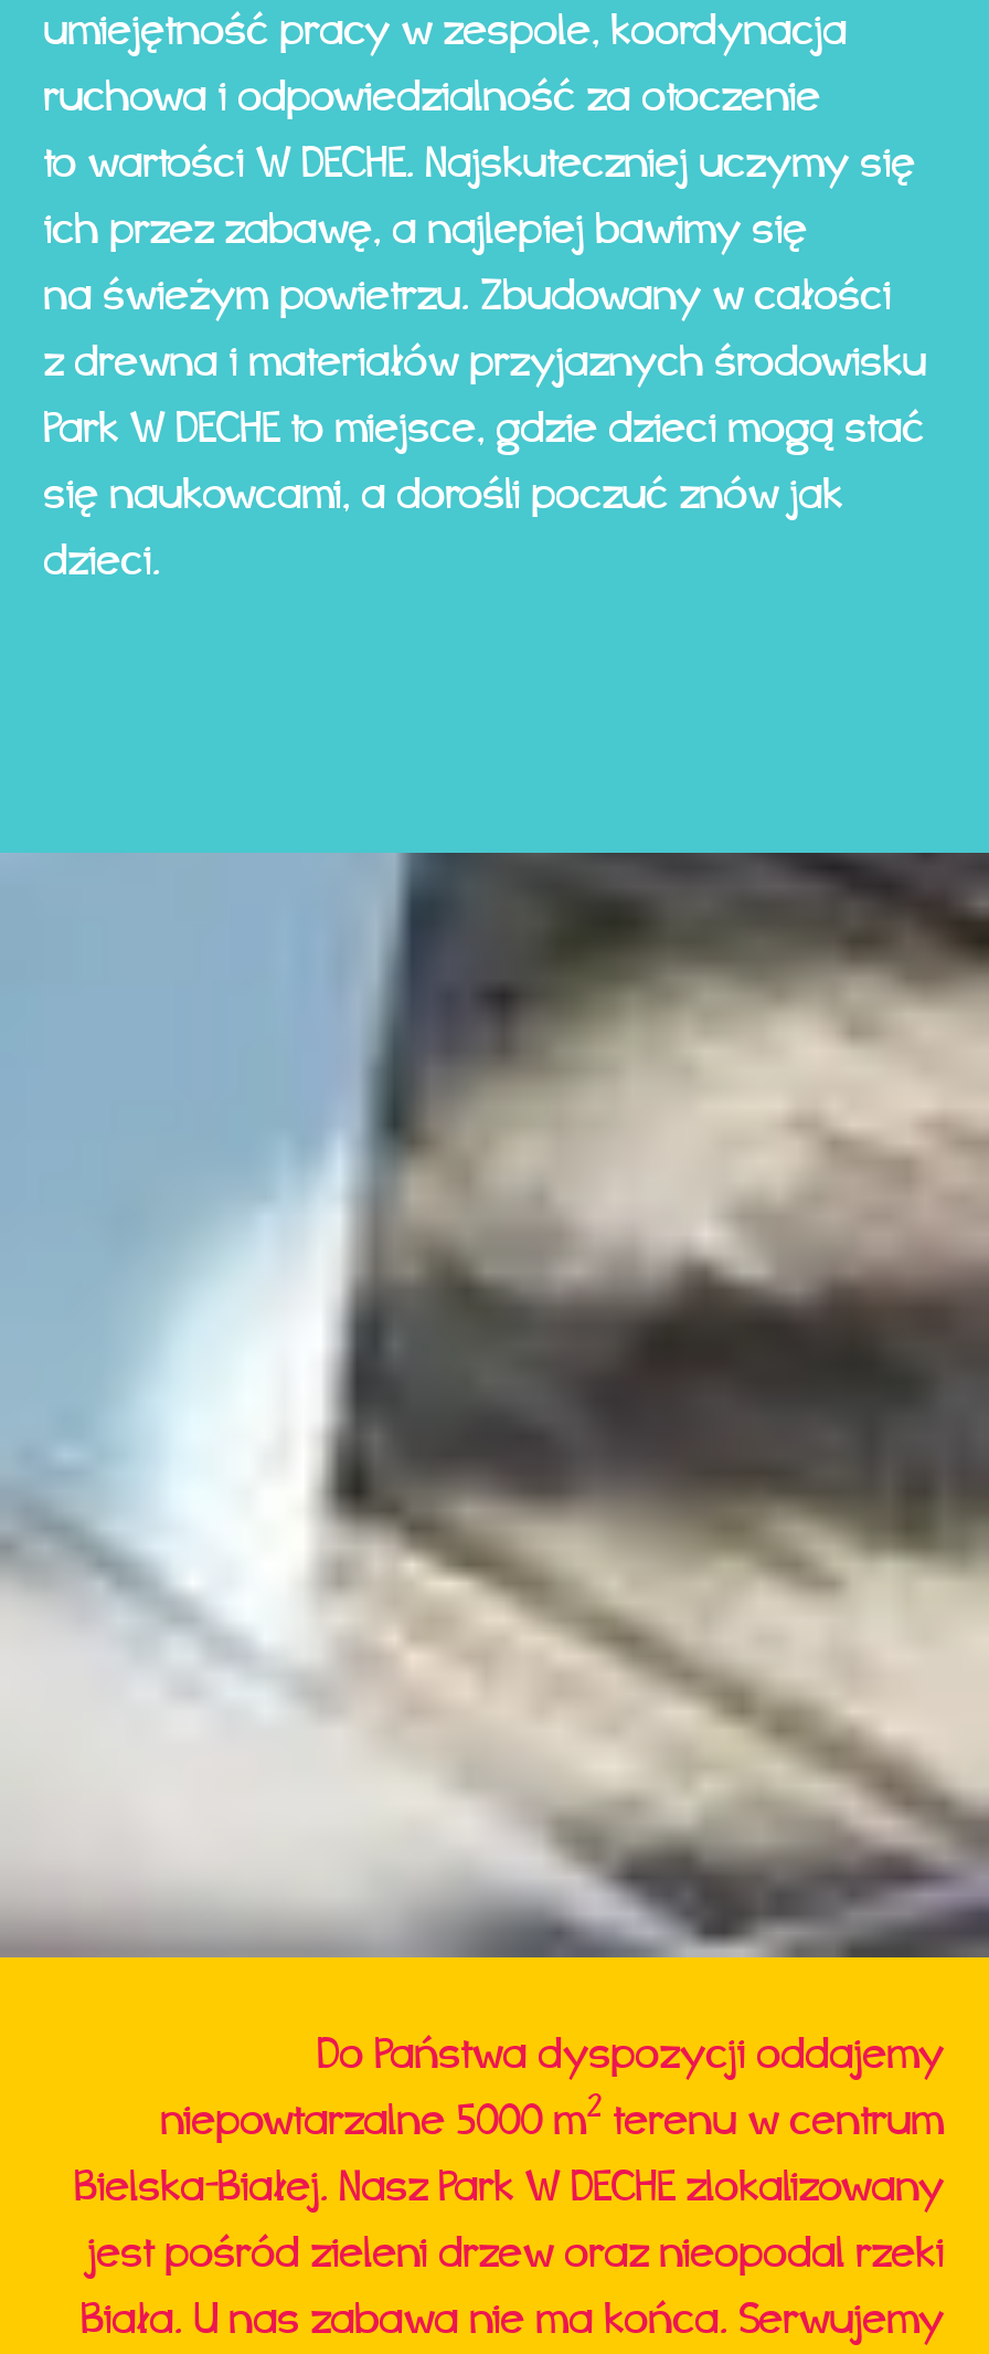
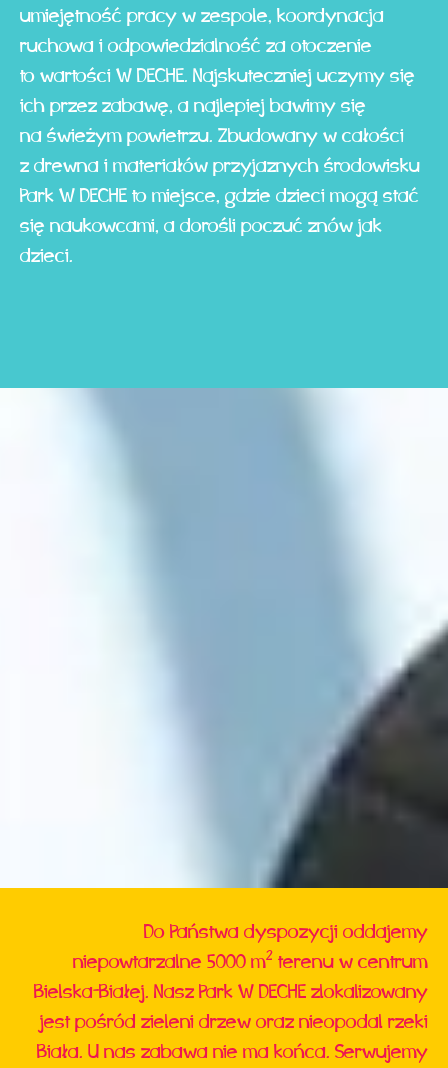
- [image]
+ [image]
